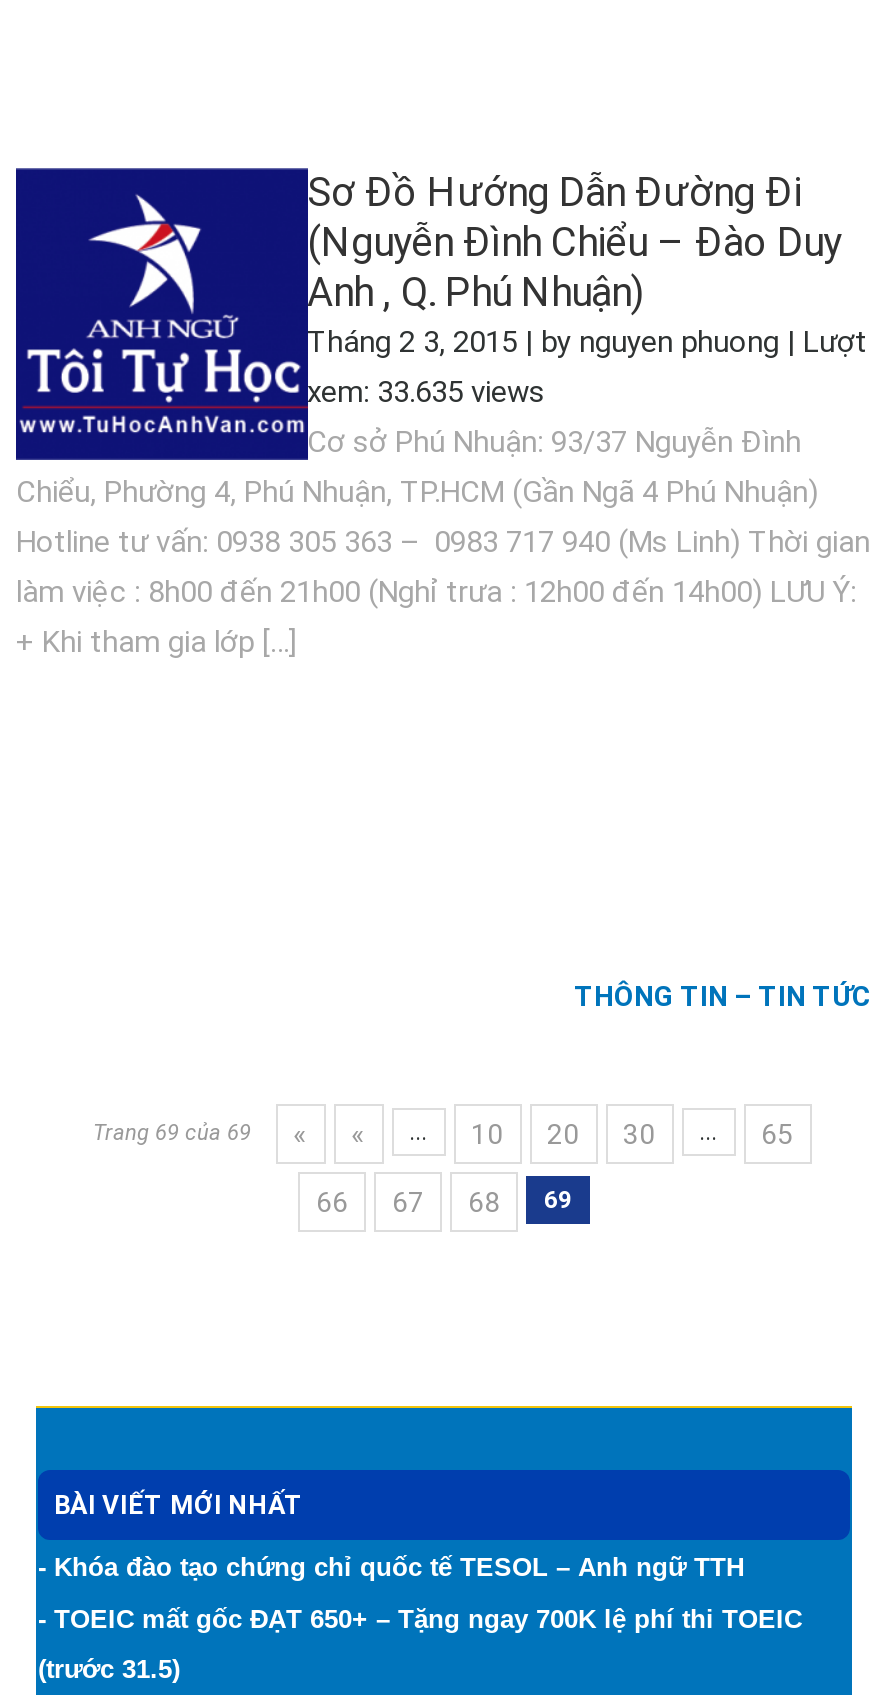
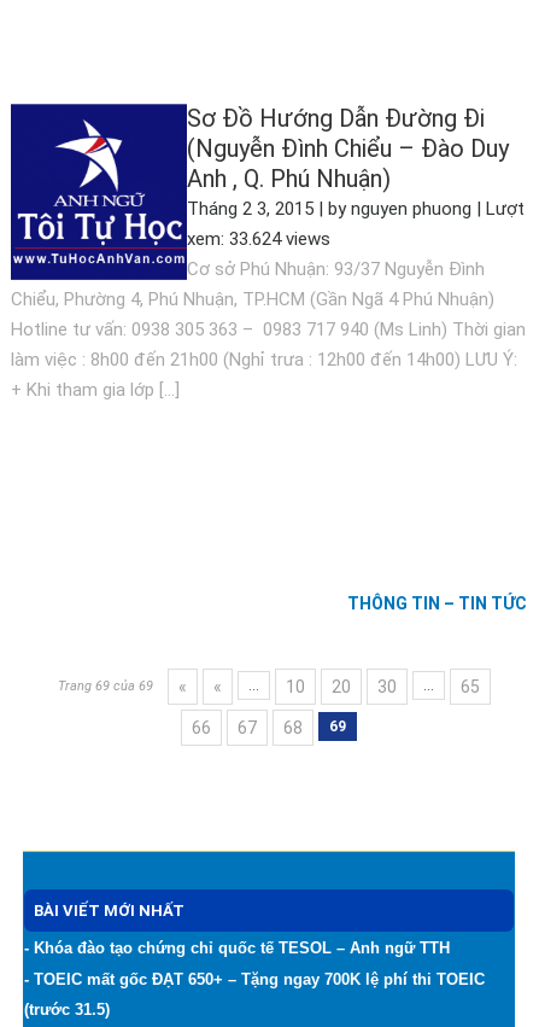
- xem: 33.635 views
+ xem: 33.624 views
